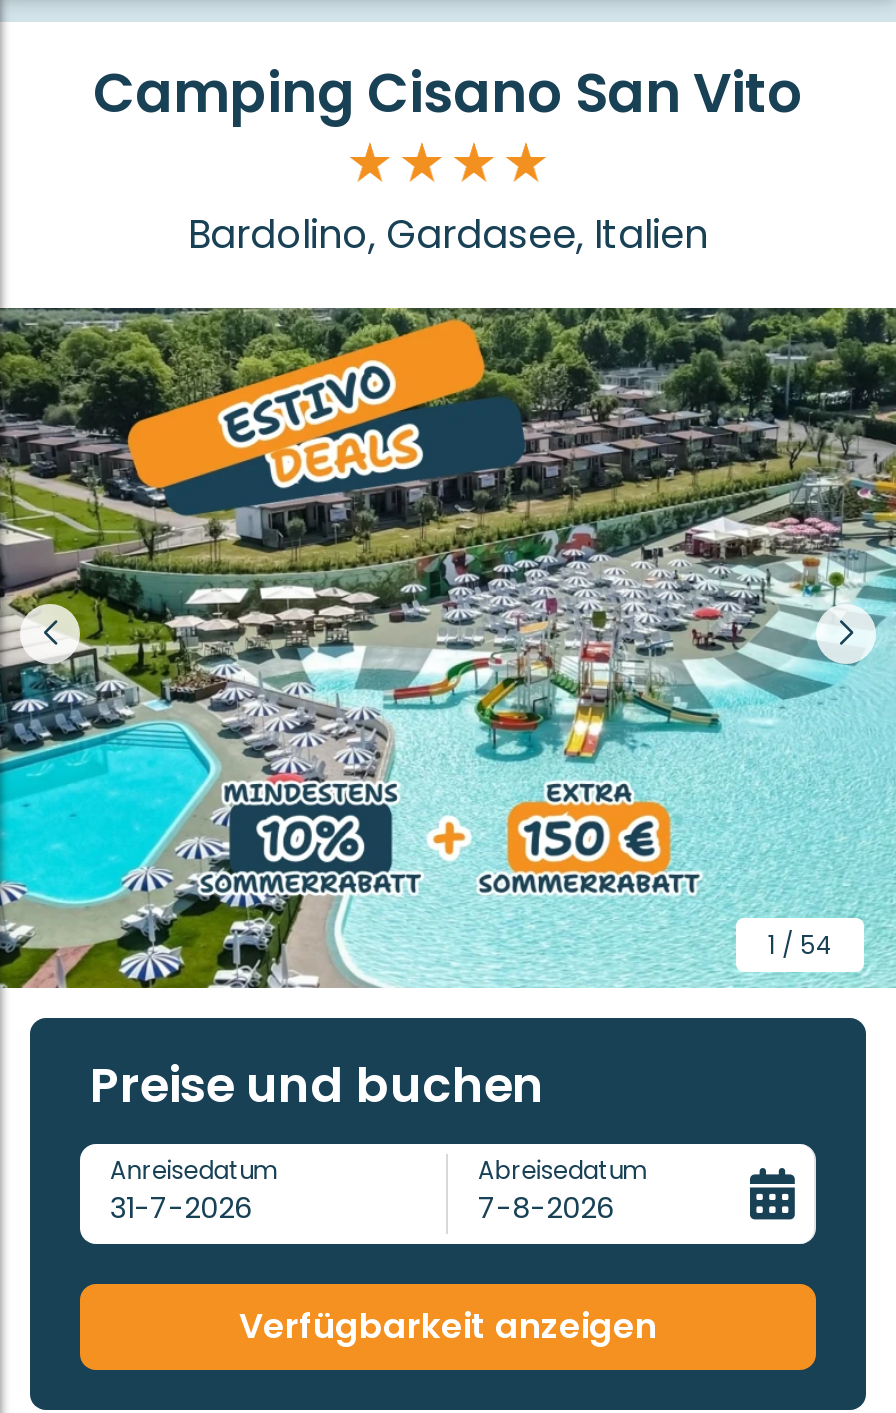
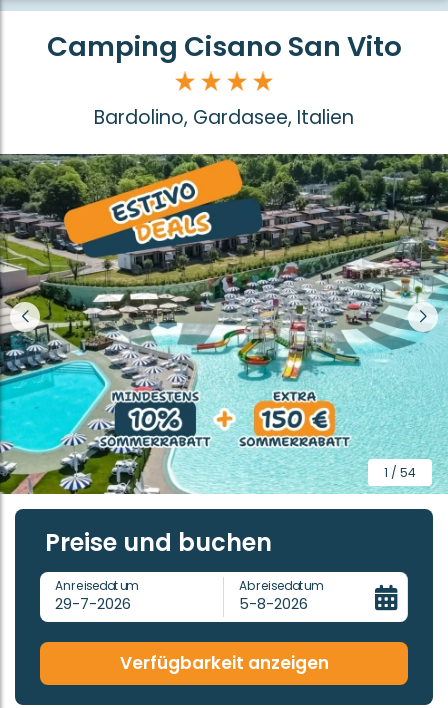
- 31-7-2026
+ 29-7-2026

- 7-8-2026
+ 5-8-2026
